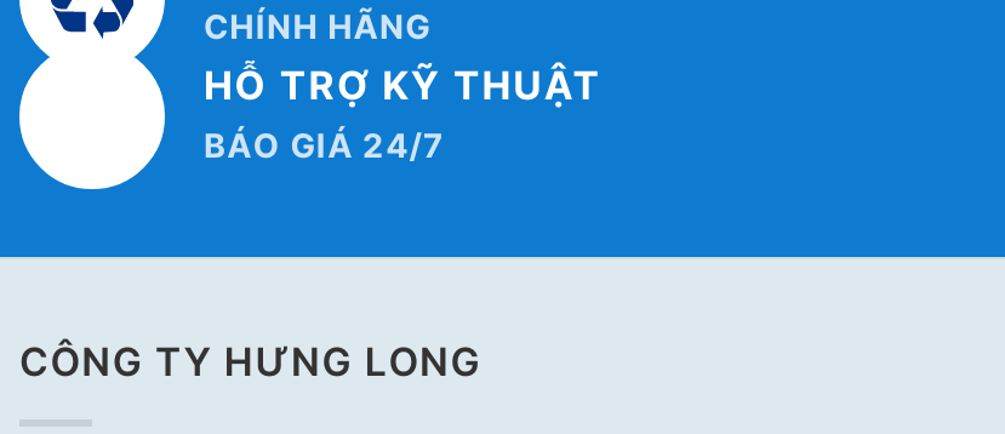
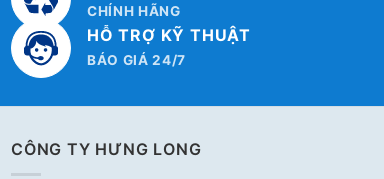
+ [image]
